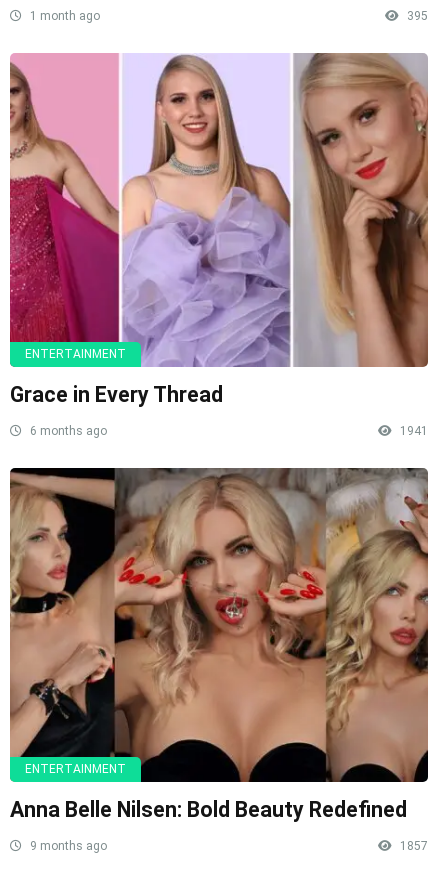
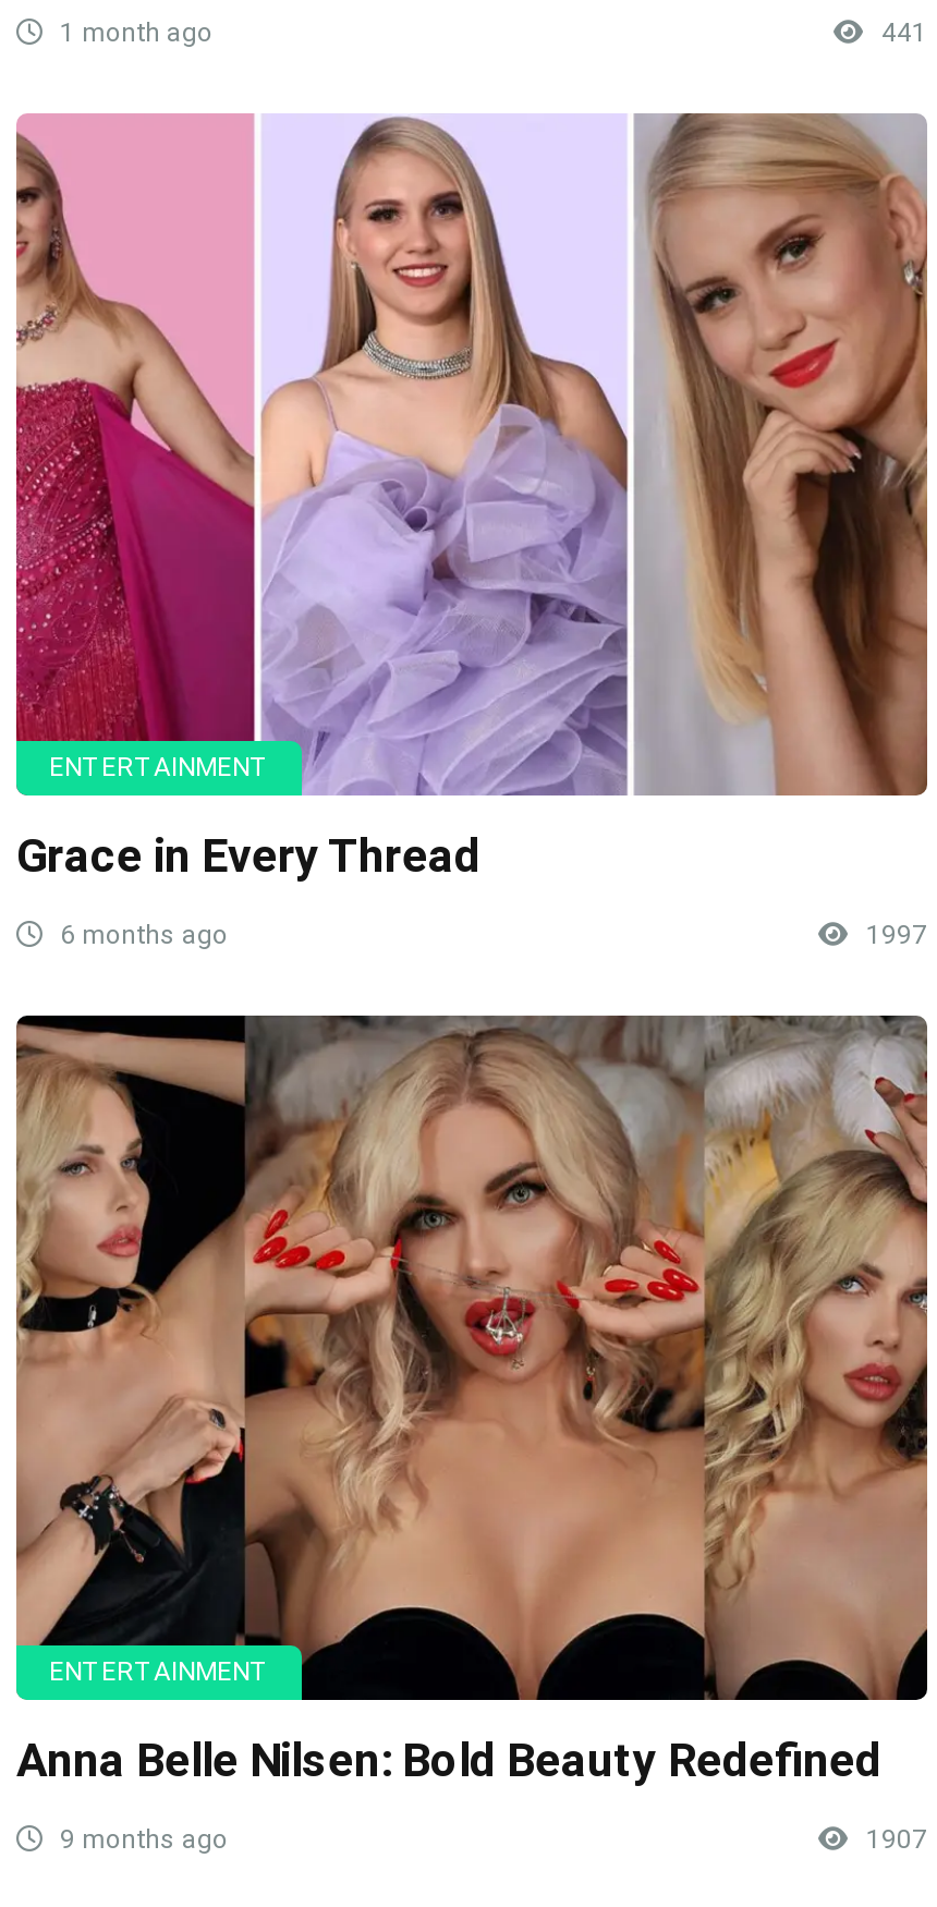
- 395
+ 441

- 1941
+ 1997

- 1857
+ 1907
